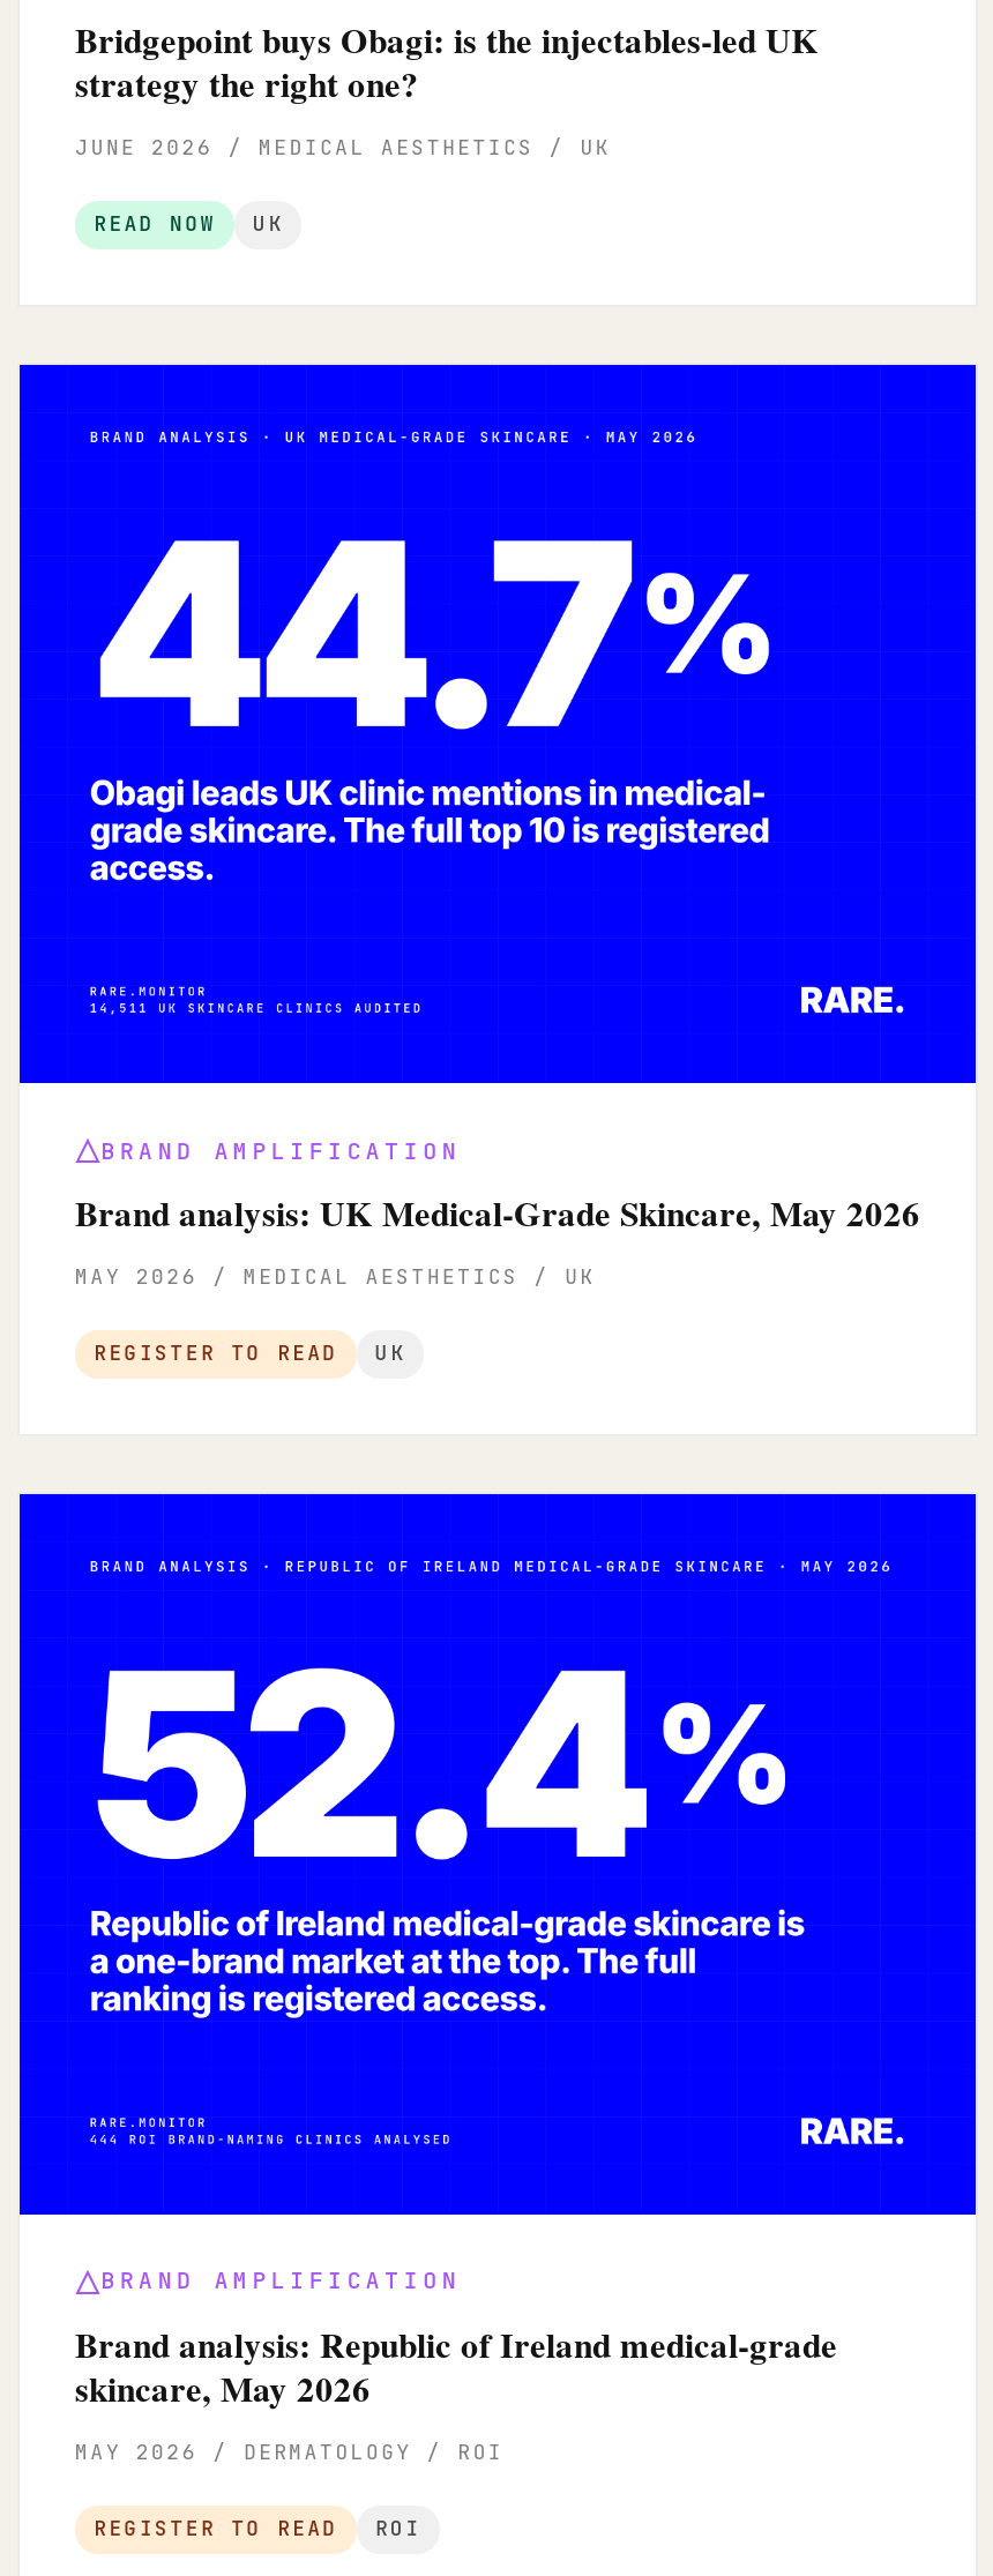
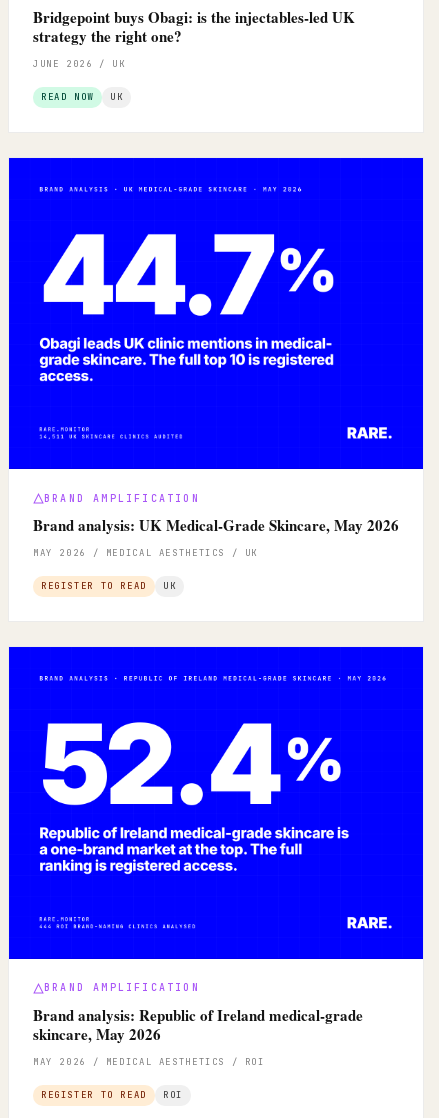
- JUNE 2026 / MEDICAL AESTHETICS / UK
+ JUNE 2026 / UK

- MAY 2026 / DERMATOLOGY / ROI
+ MAY 2026 / MEDICAL AESTHETICS / ROI
